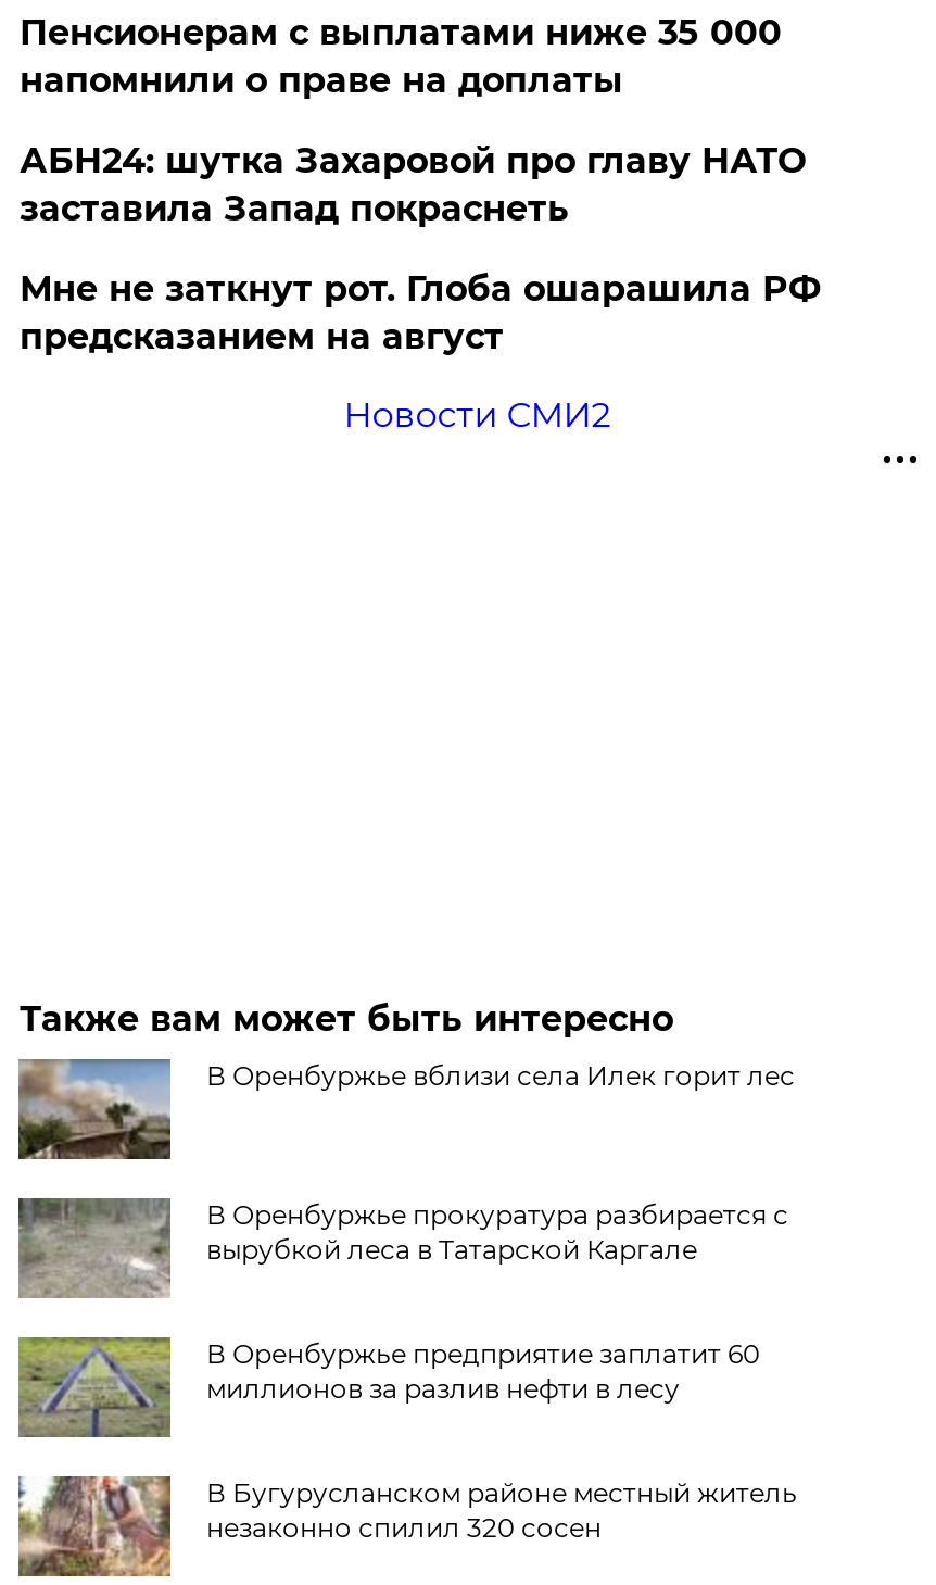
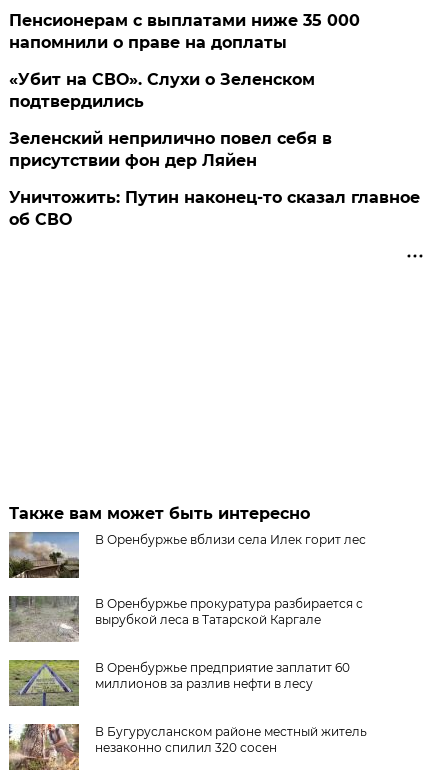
- АБН24: шутка Захаровой про главу НАТО
- заставила Запад покраснеть
+ «Убит на СВО». Слухи о Зеленском
+ подтвердились

- Мне не заткнут рот. Глоба ошарашила РФ
- предсказанием на август
+ Зеленский неприлично повел cебя в
+ присутствии фон дер Ляйен

- Новости СМИ2
+ Уничтожить: Путин наконец-то сказал главное
+ об СВО
